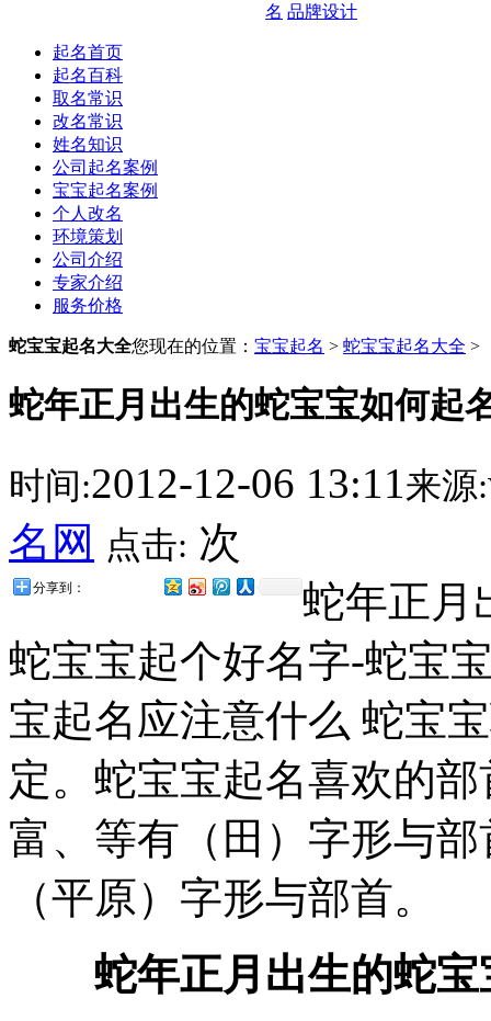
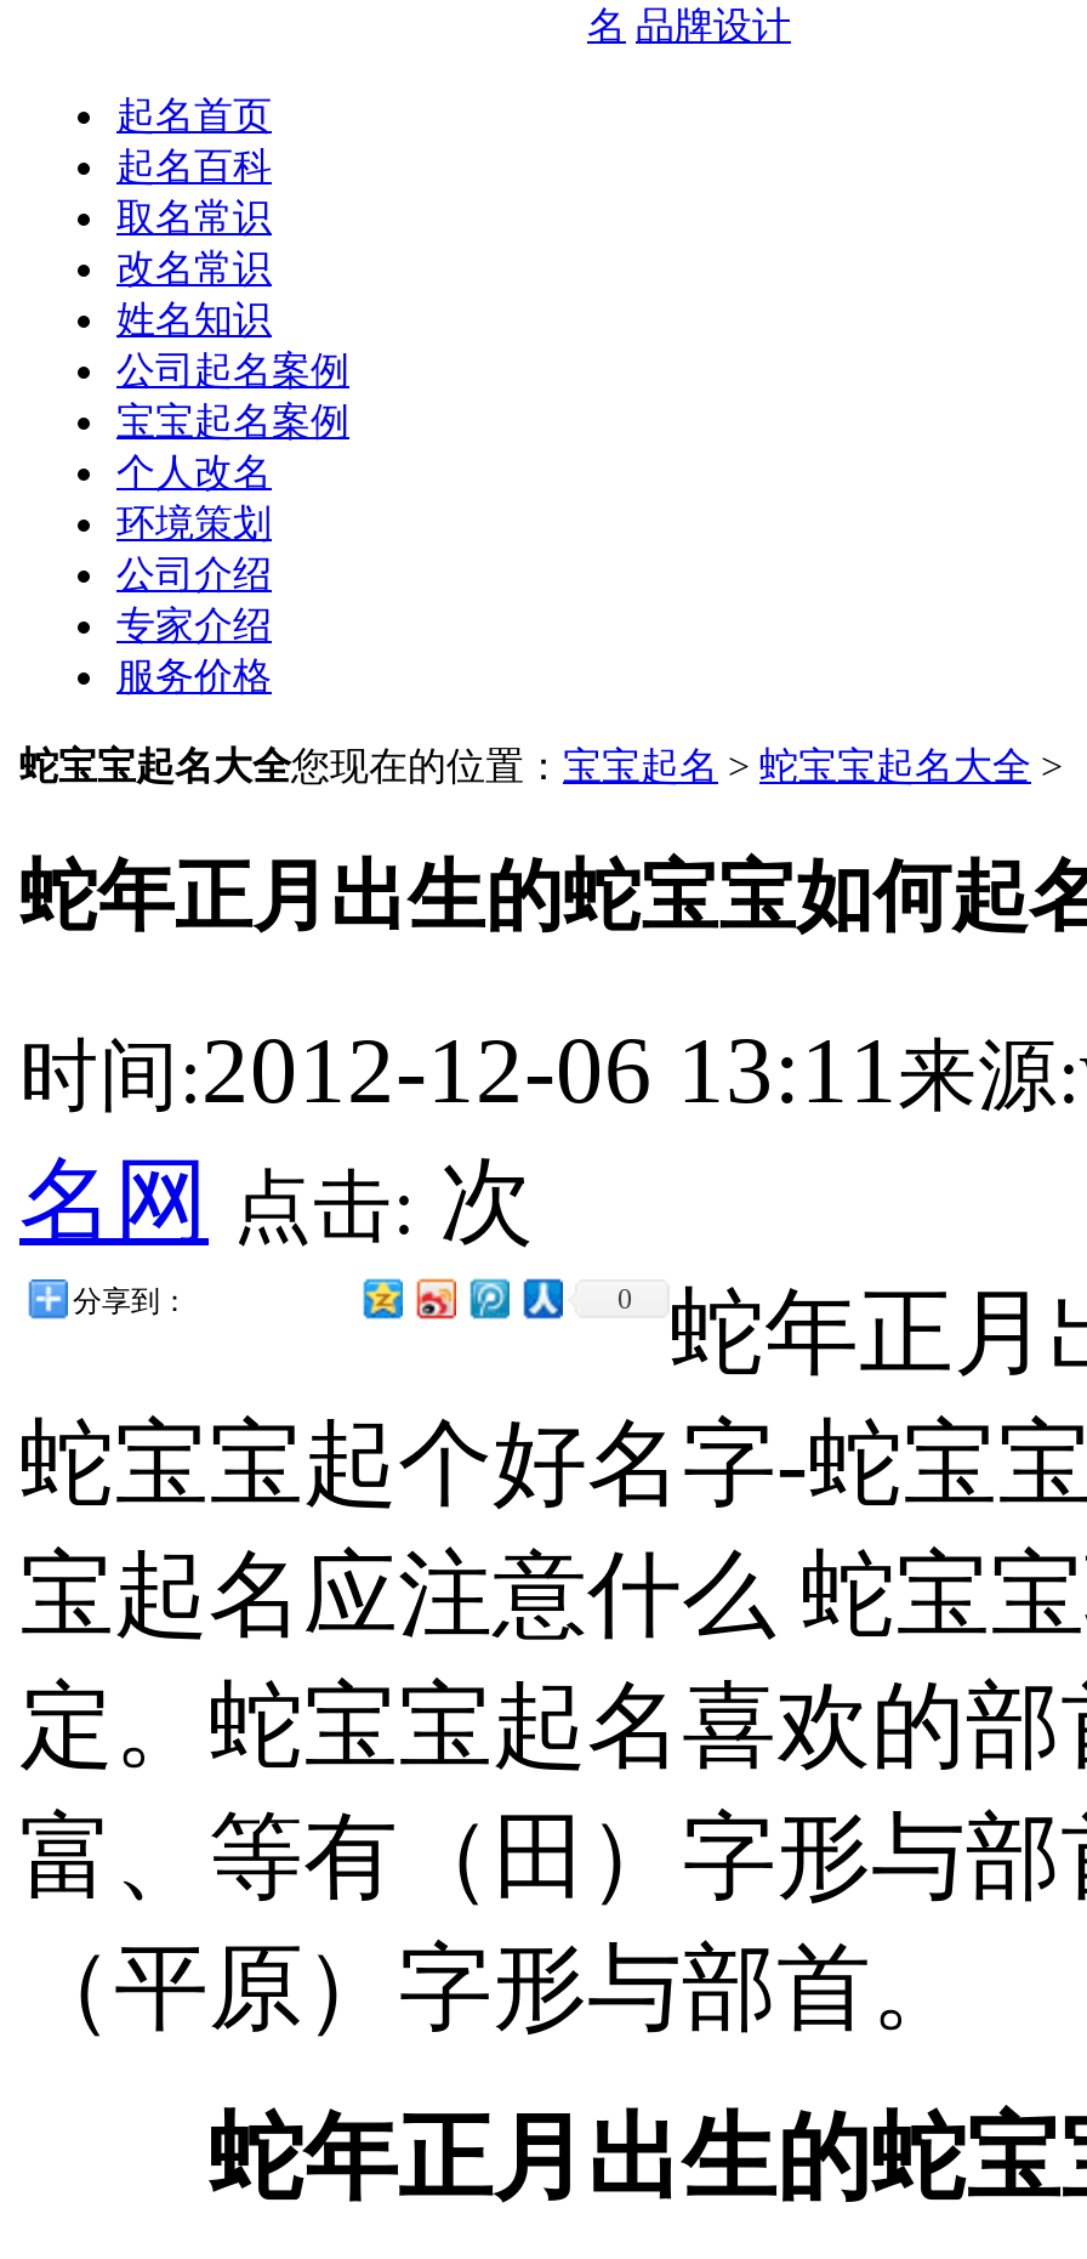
+ 0
